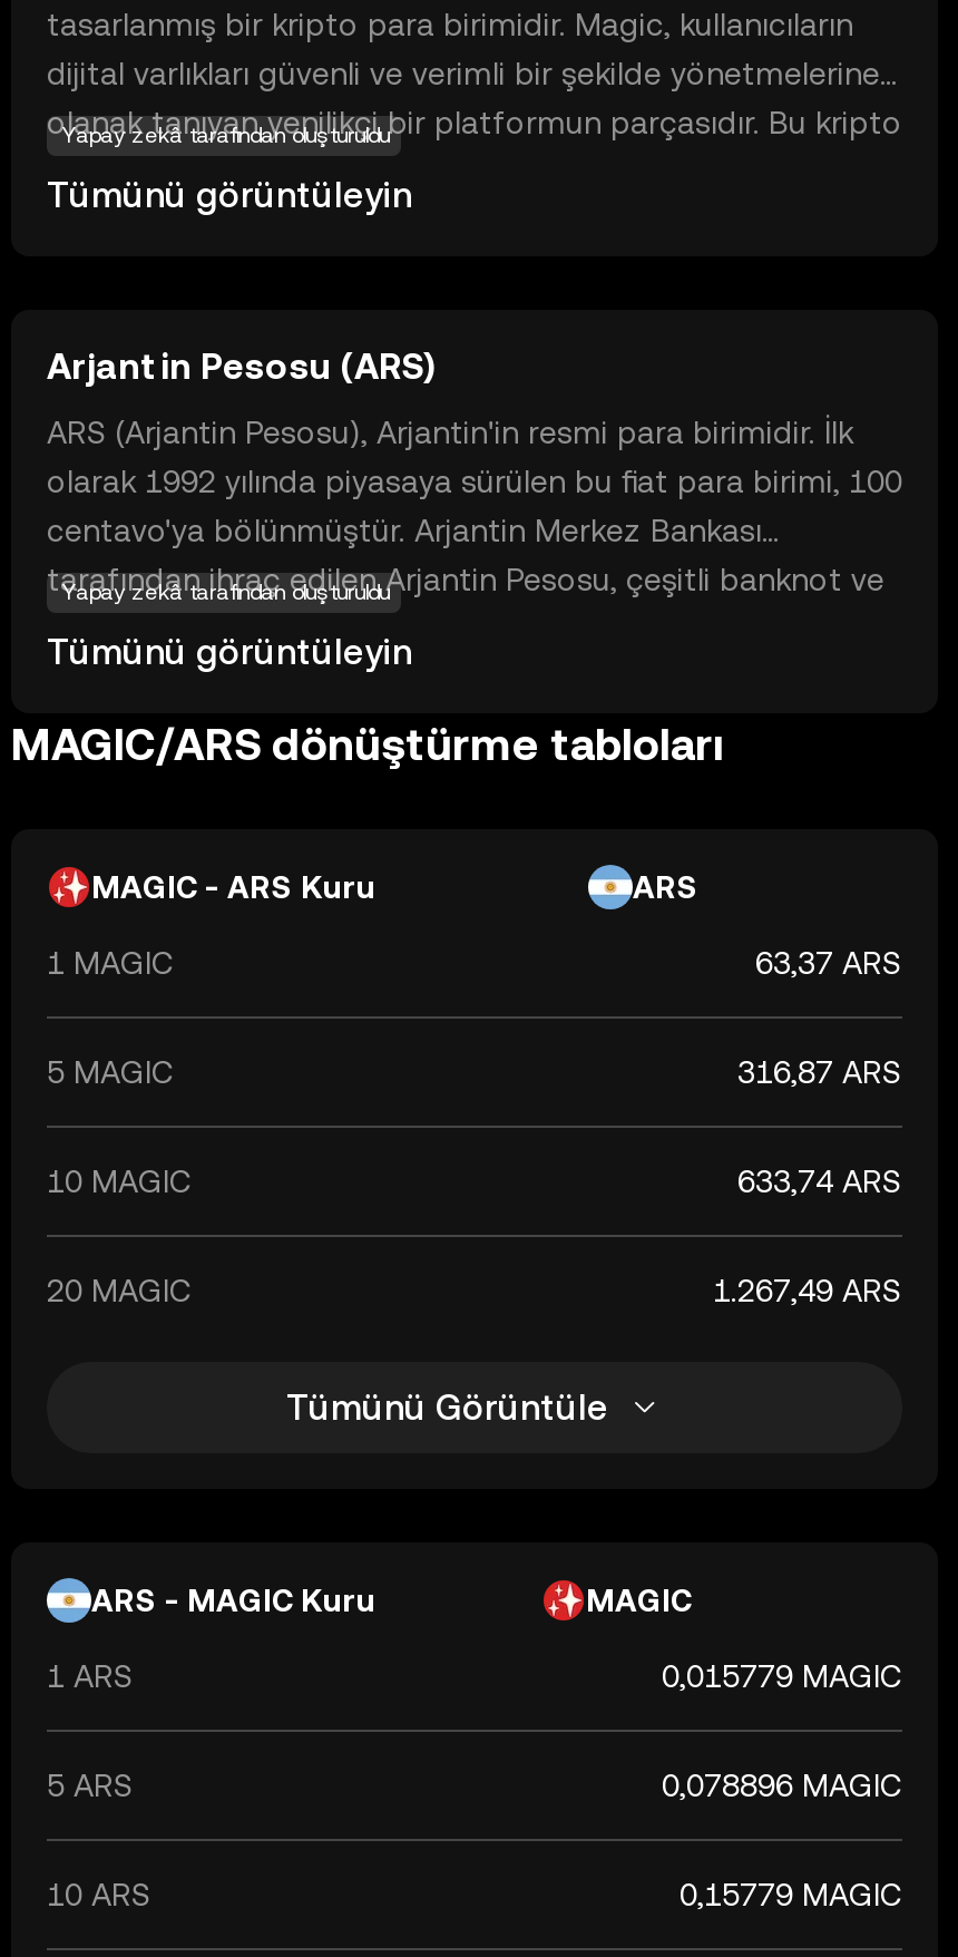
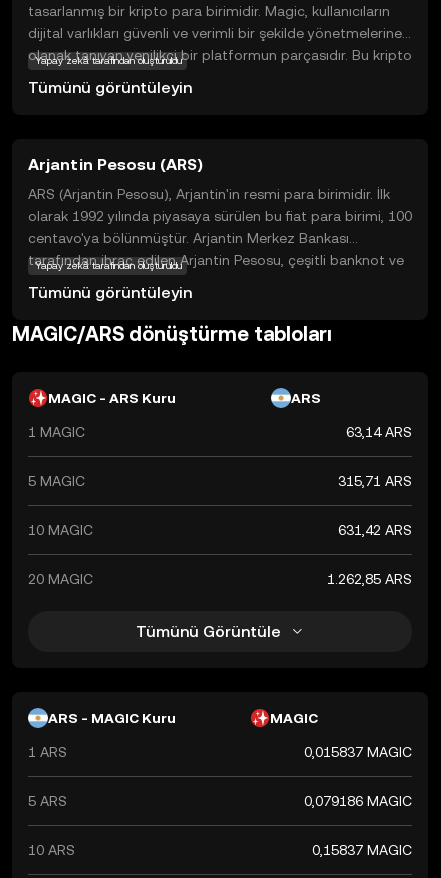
- 63,37 ARS
+ 63,14 ARS

- 316,87 ARS
+ 315,71 ARS

- 633,74 ARS
+ 631,42 ARS

- 1.267,49 ARS
+ 1.262,85 ARS

- 0,015779 MAGIC
+ 0,015837 MAGIC

- 0,078896 MAGIC
+ 0,079186 MAGIC

- 0,15779 MAGIC
+ 0,15837 MAGIC
